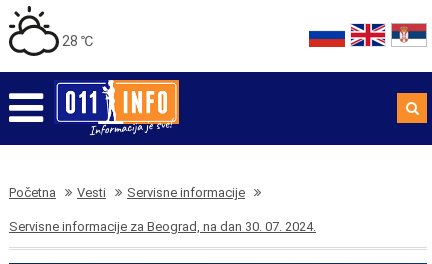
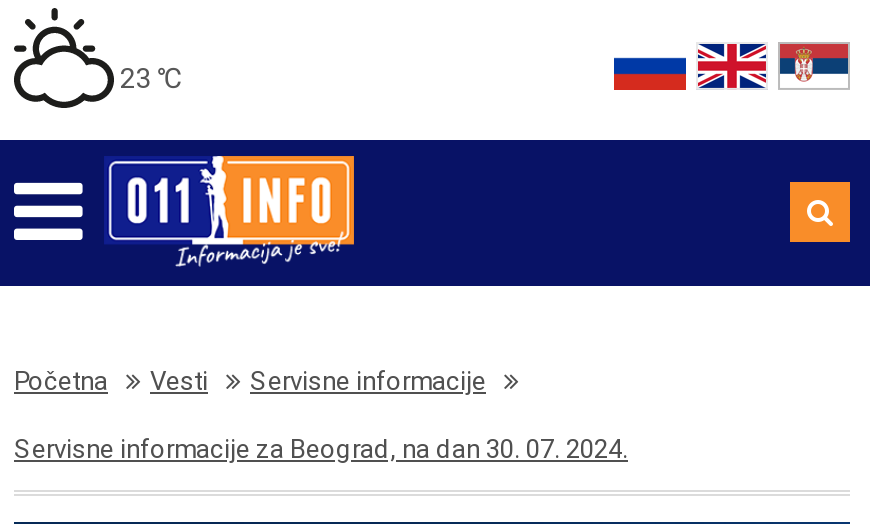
- 28 ℃
+ 23 ℃
